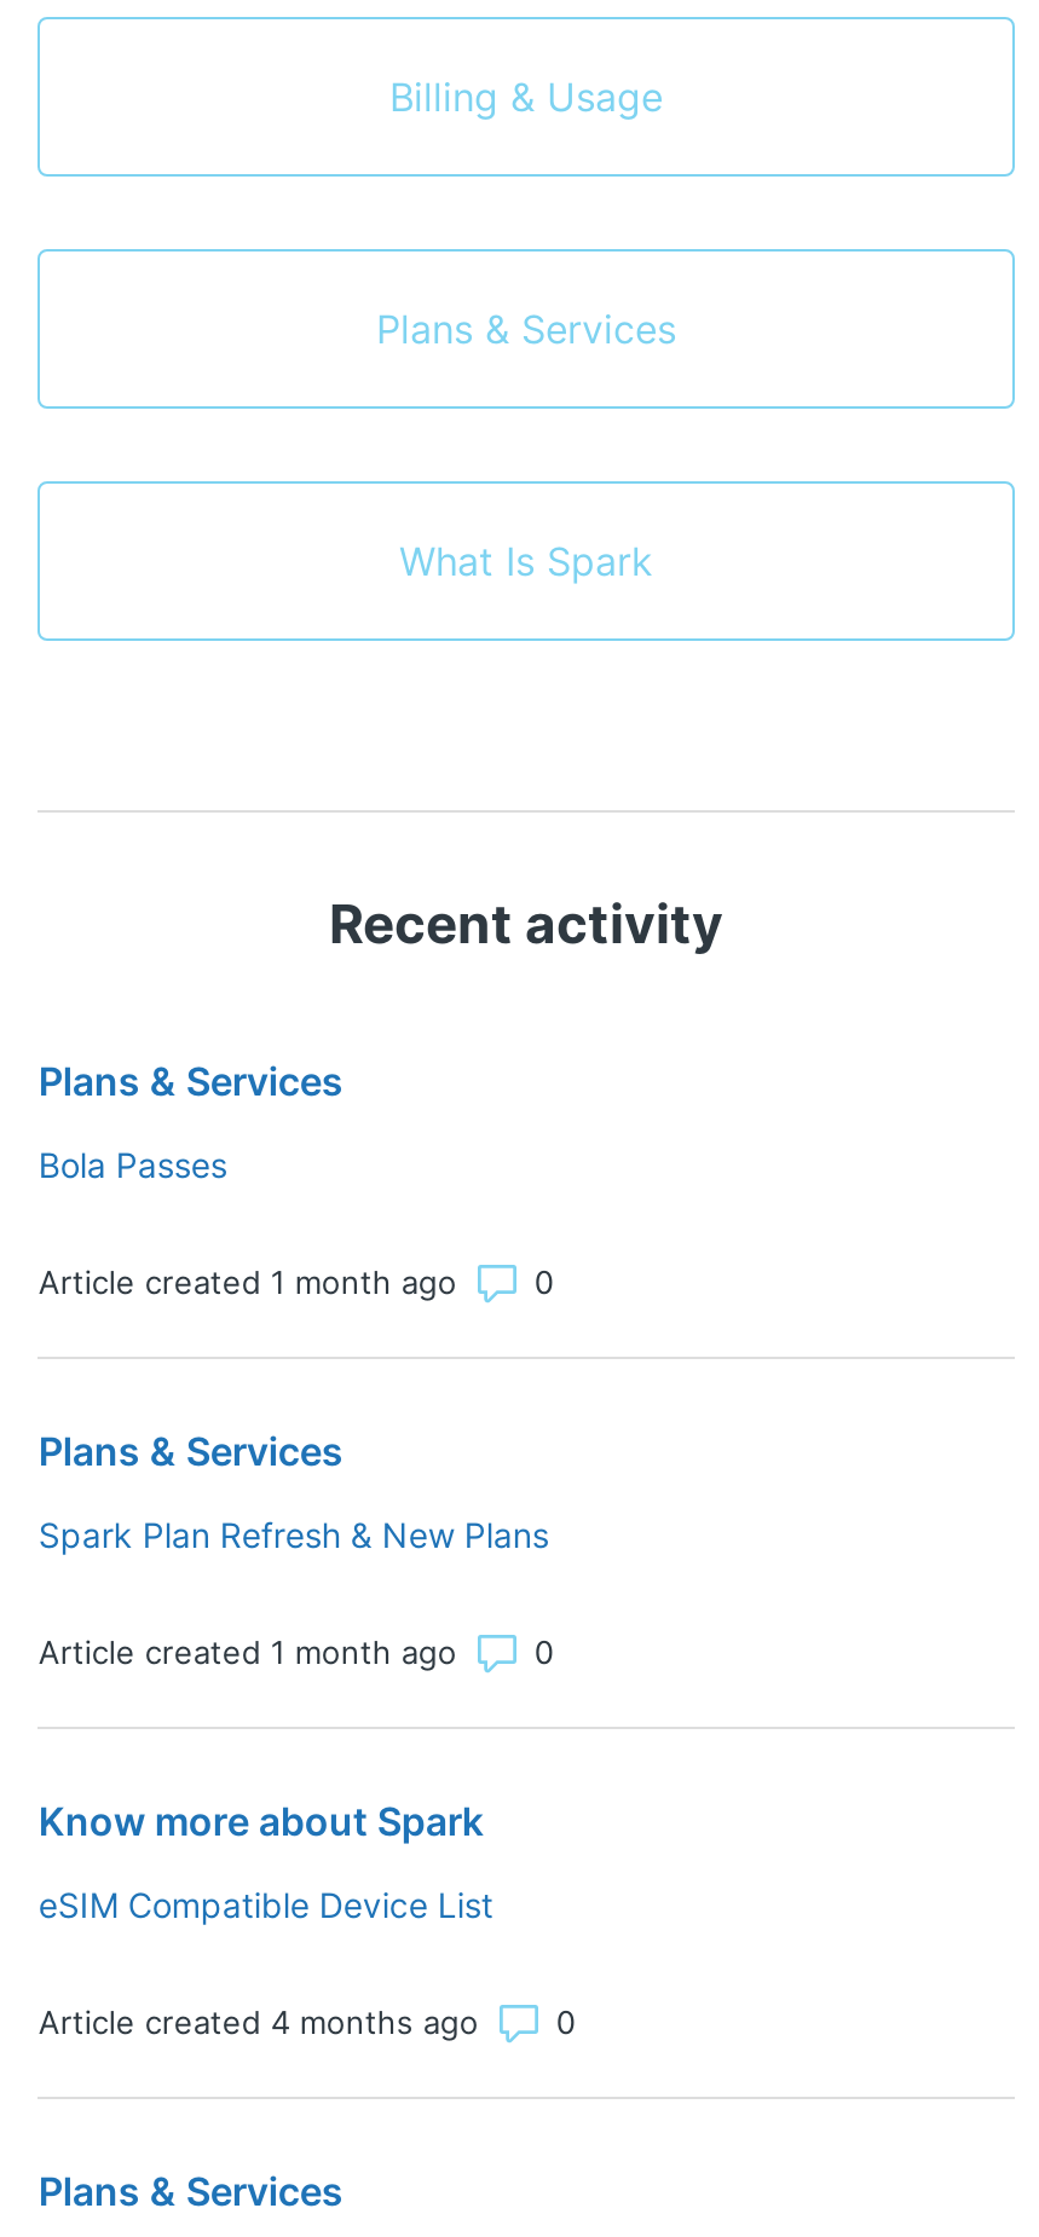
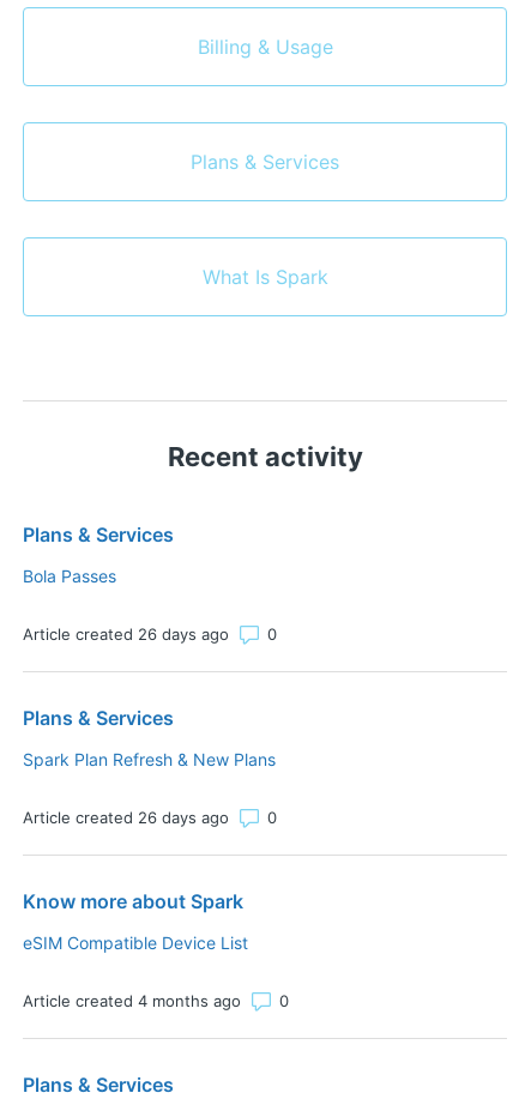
- Article created 1 month ago
+ Article created 26 days ago

- Article created 1 month ago
+ Article created 26 days ago
